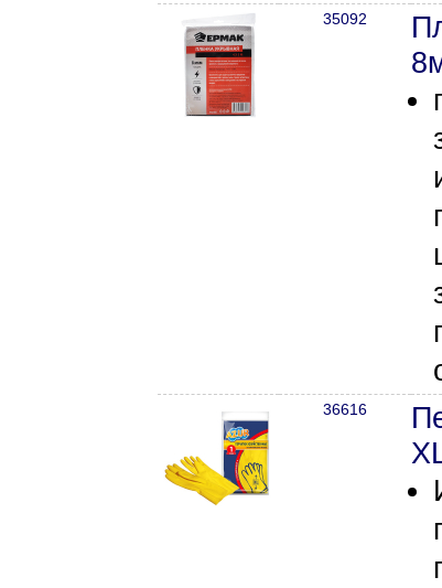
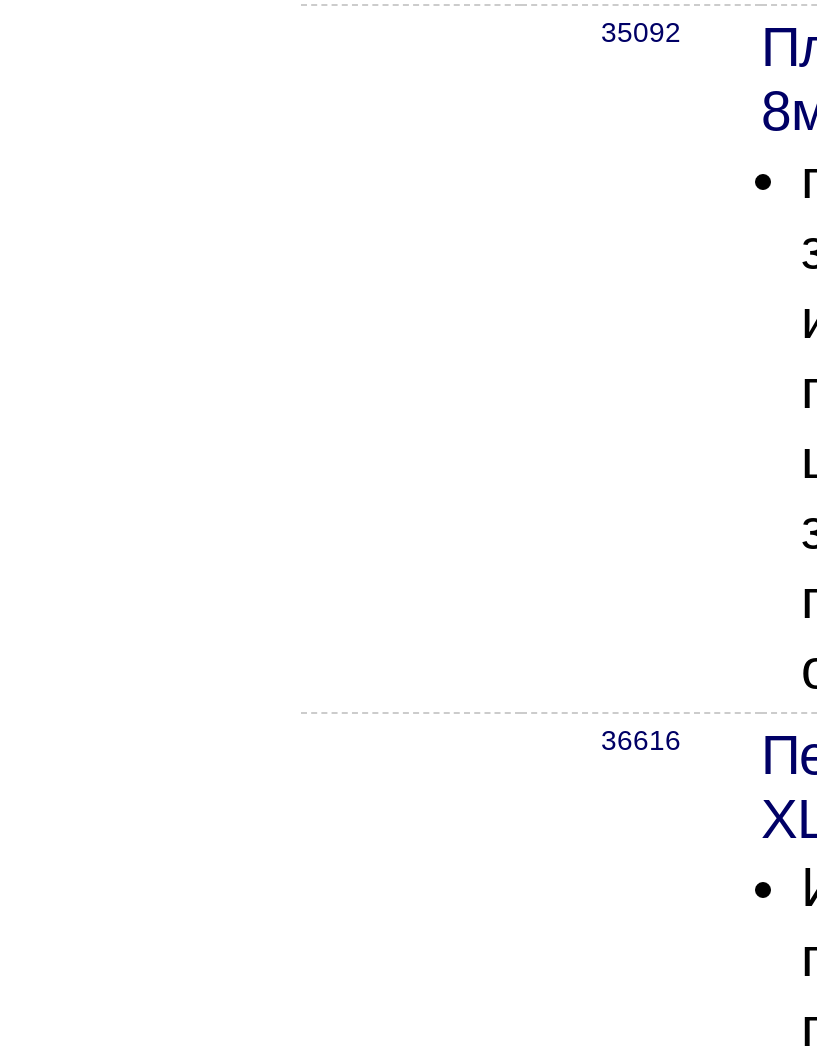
- [image]

- [image]
